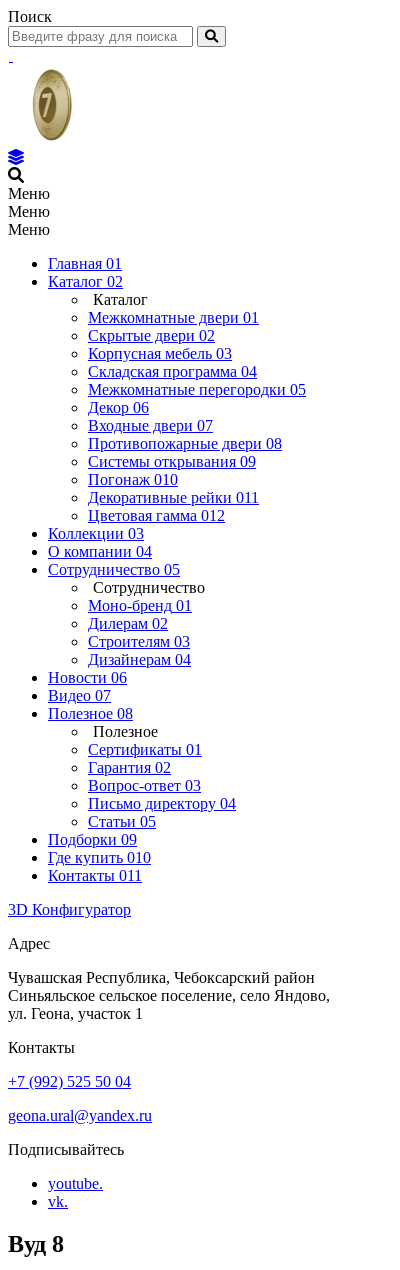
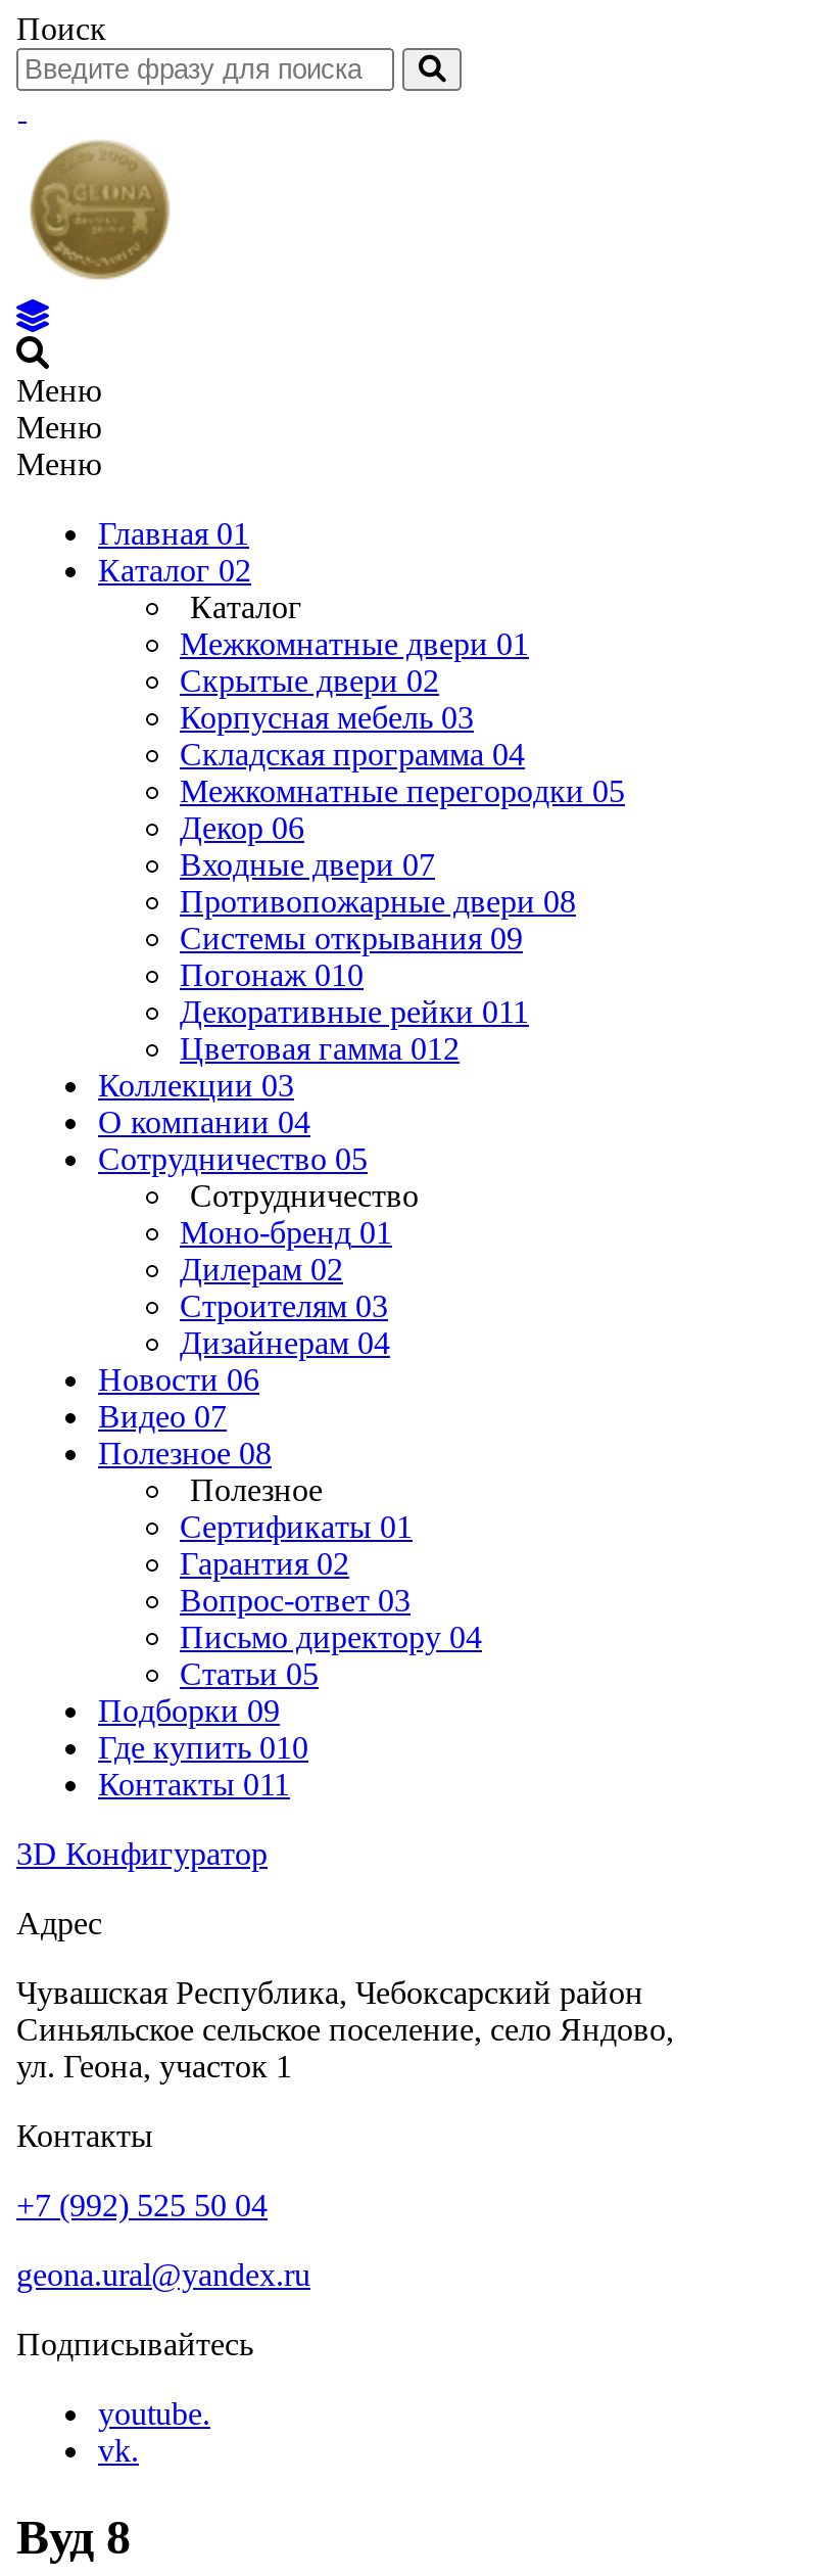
- [image]
+ [image]
